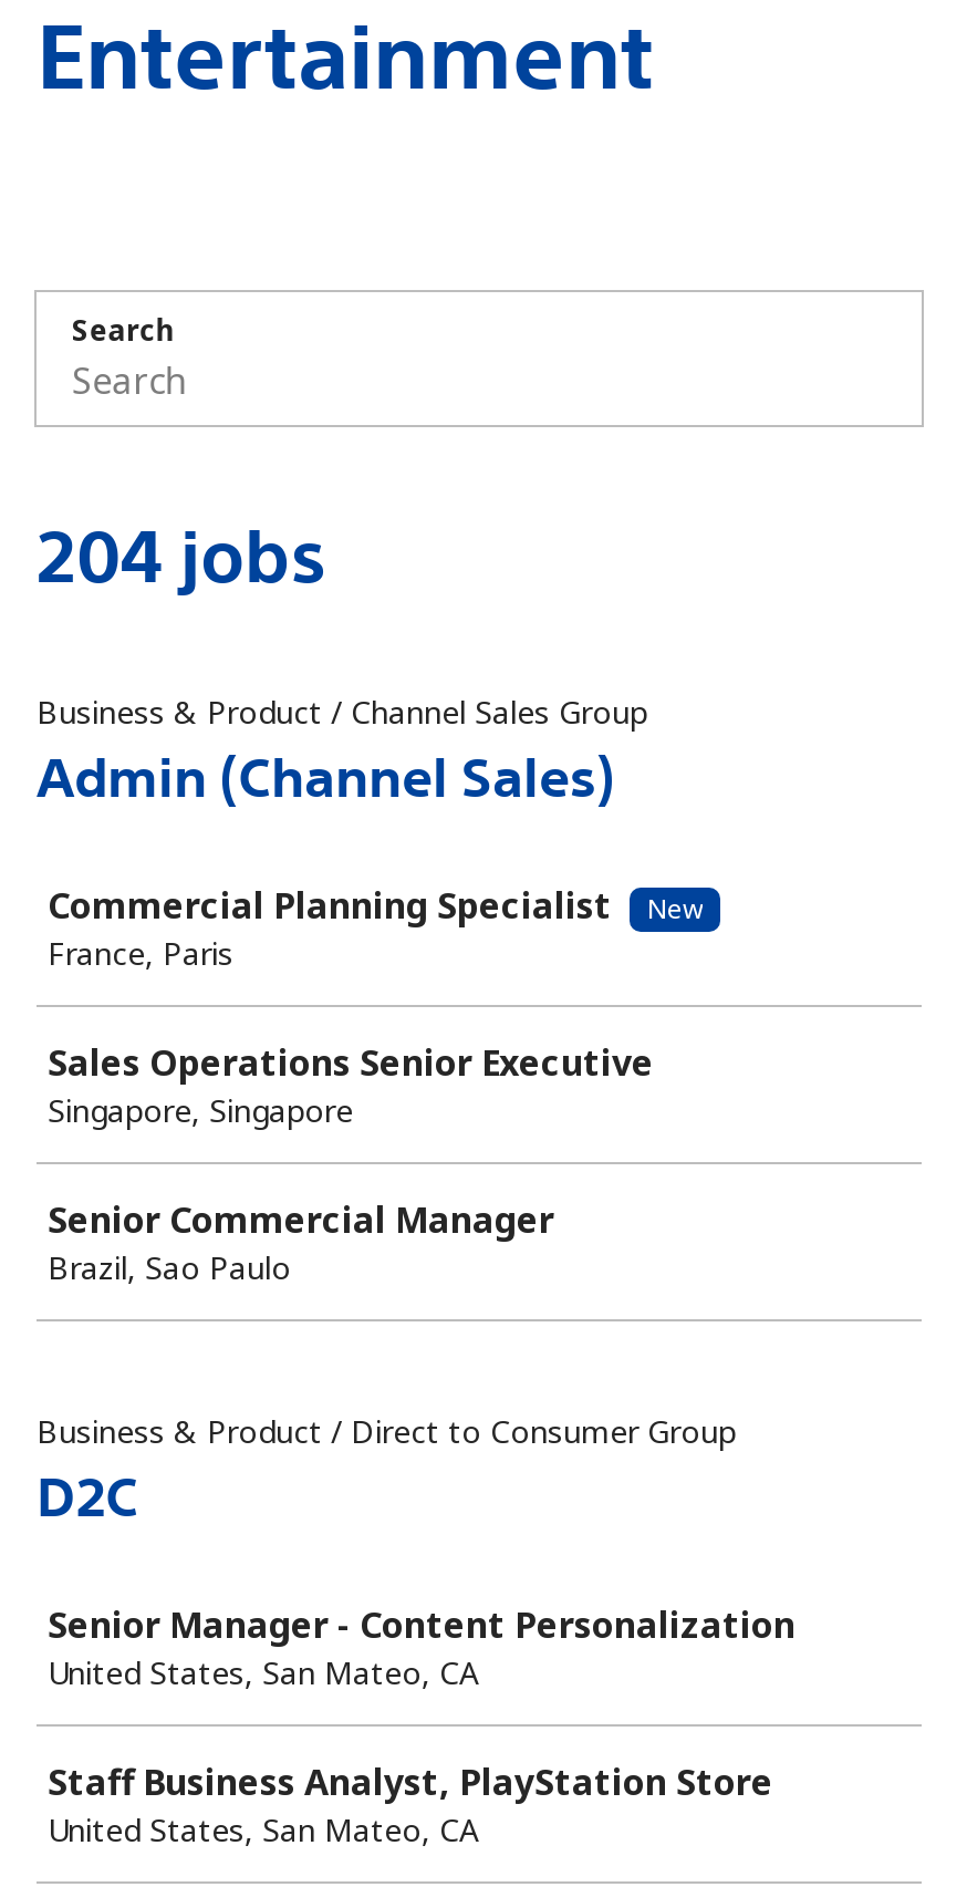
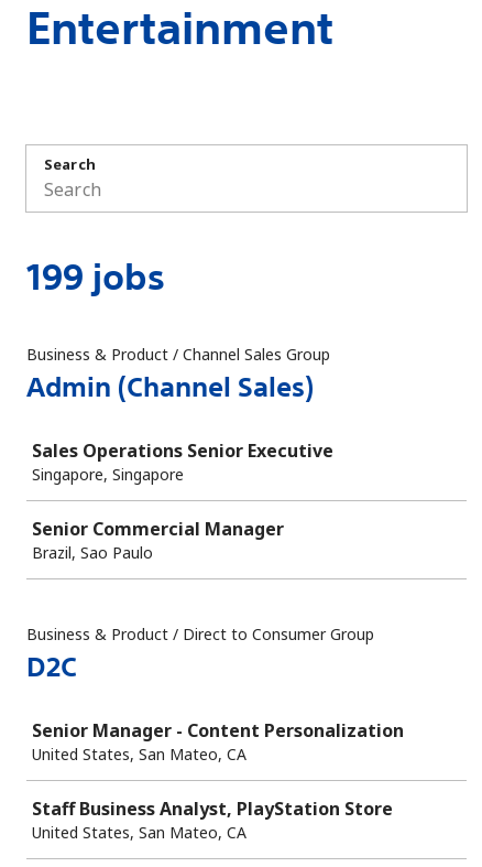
- 204 jobs
+ 199 jobs

- Commercial Planning Specialist
- New
- France, Paris
